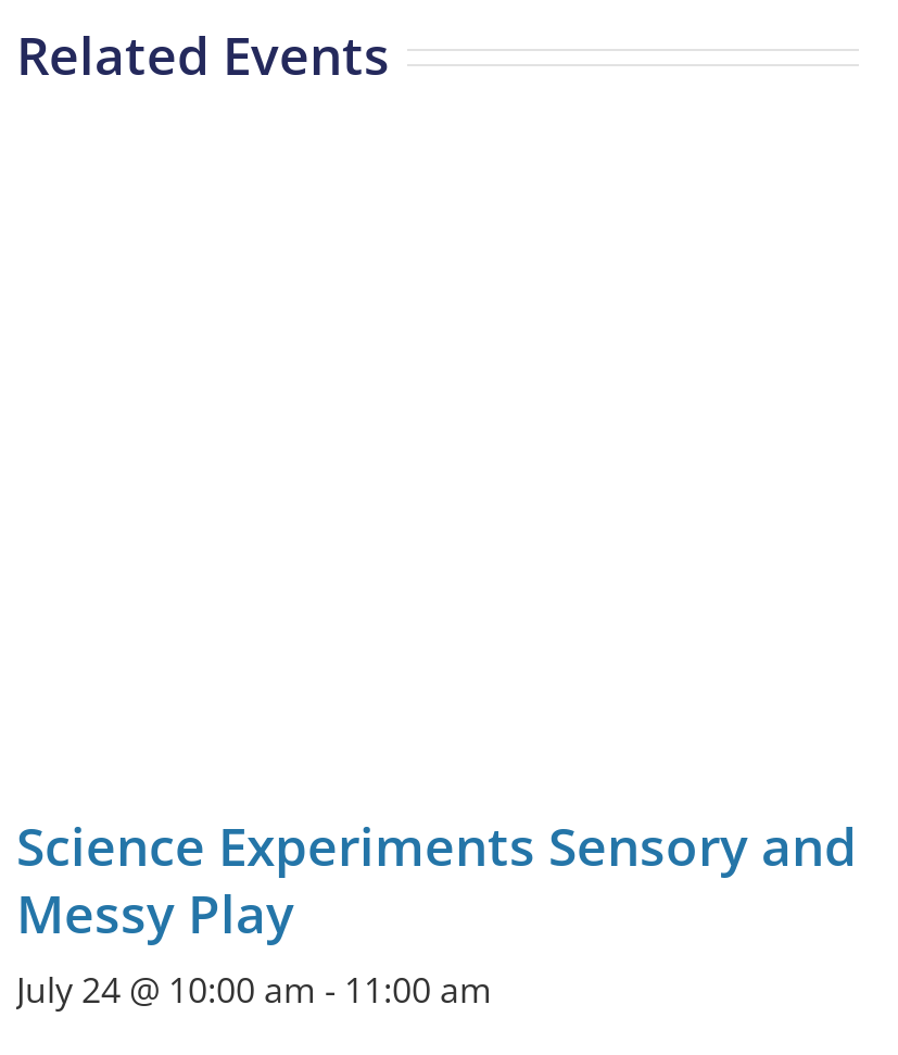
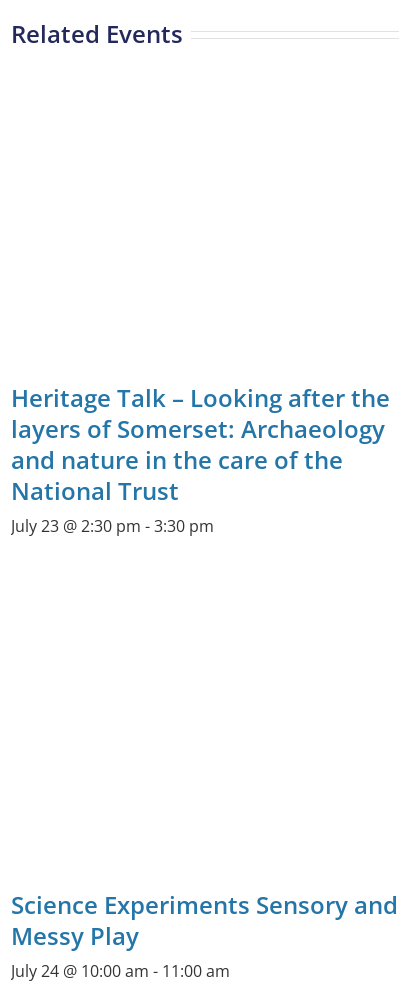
+ Heritage Talk – Looking after the
+ layers of Somerset: Archaeology
+ and nature in the care of the
+ National Trust
+ July 23 @ 2:30 pm - 3:30 pm
